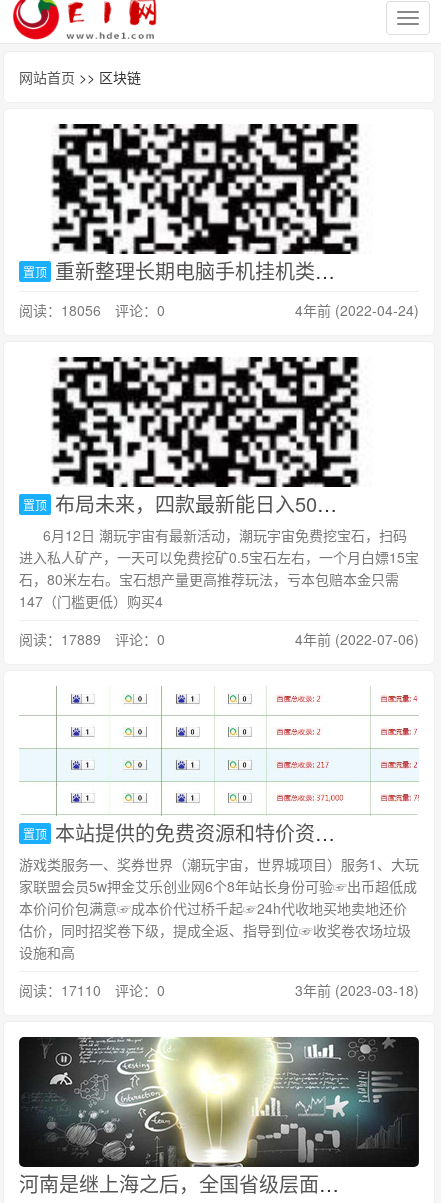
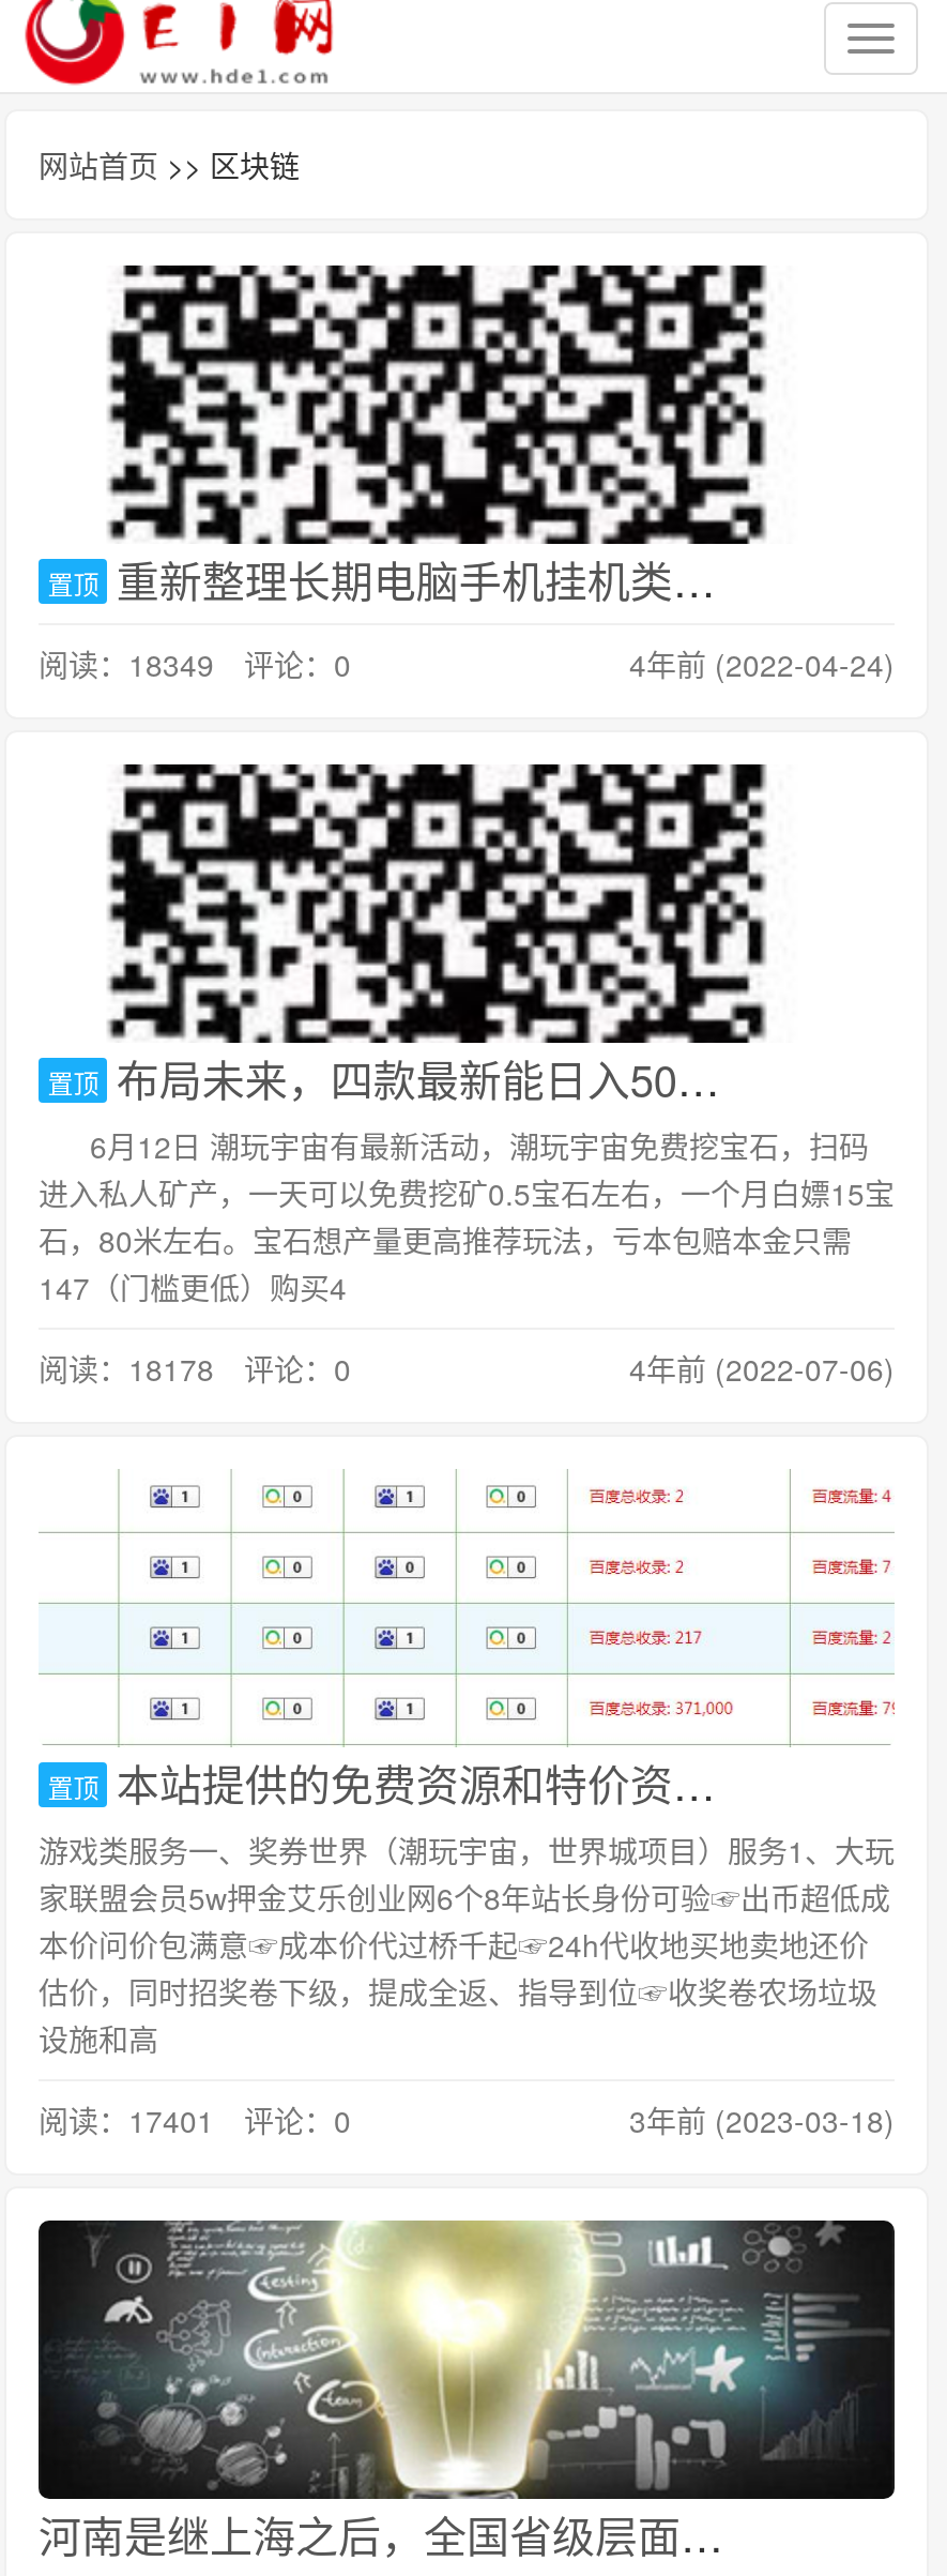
- 阅读：18056 评论：0
+ 阅读：18349 评论：0

- 阅读：17889 评论：0
+ 阅读：18178 评论：0

- 阅读：17110 评论：0
+ 阅读：17401 评论：0
